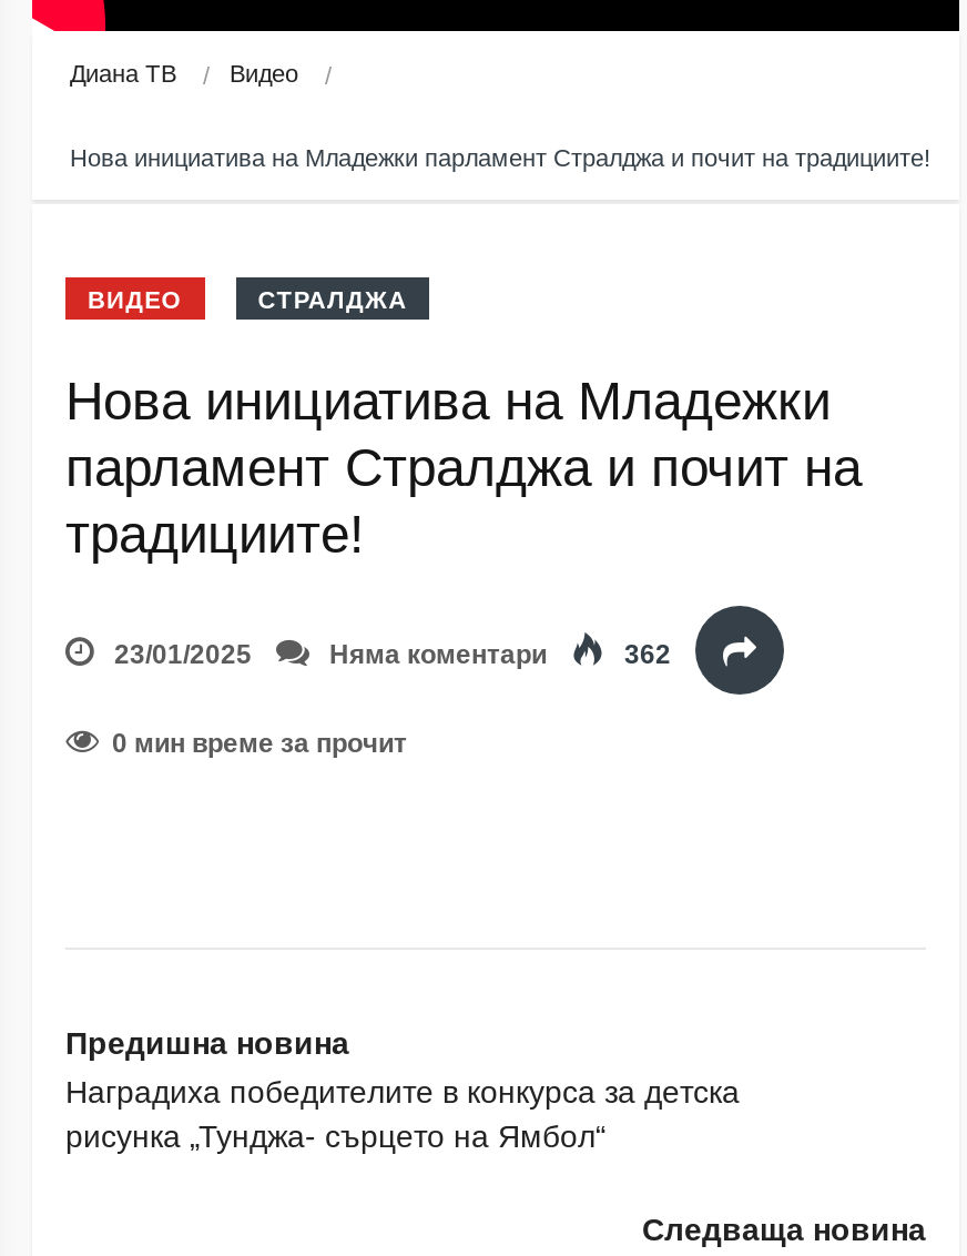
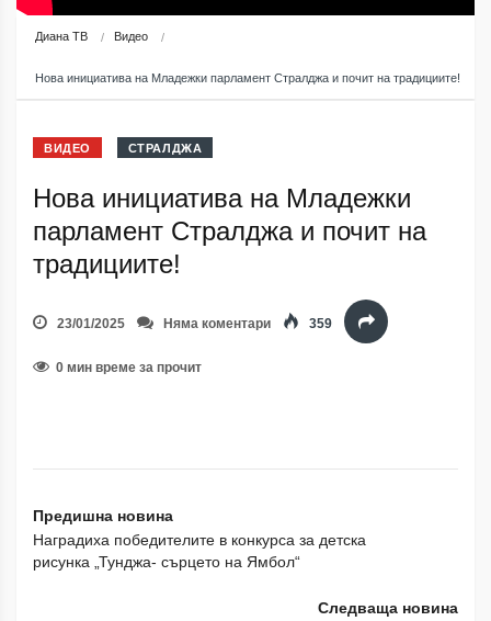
- 362
+ 359
